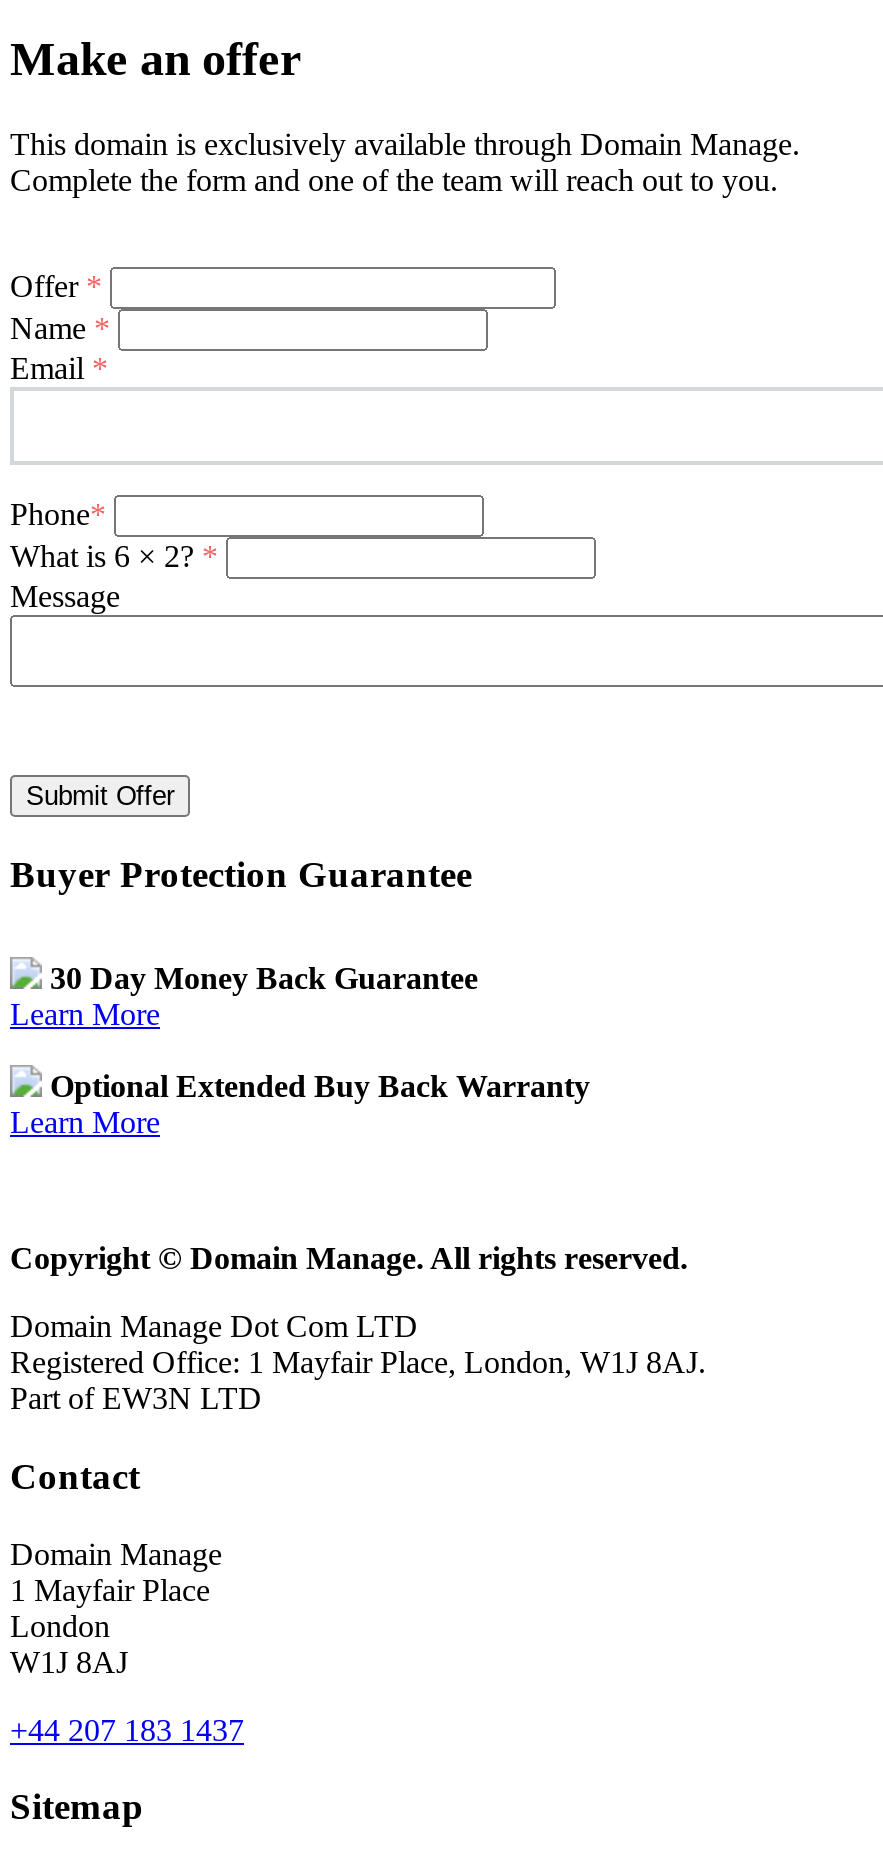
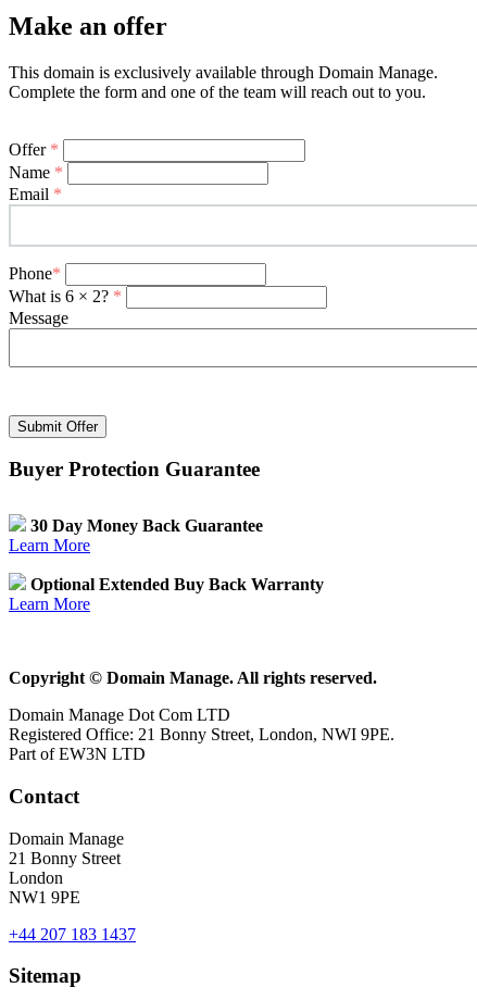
- Registered Office: 1 Mayfair Place, London, W1J 8AJ.
+ Registered Office: 21 Bonny Street, London, NWI 9PE.

- 1 Mayfair Place
+ 21 Bonny Street

- W1J 8AJ
+ NW1 9PE
